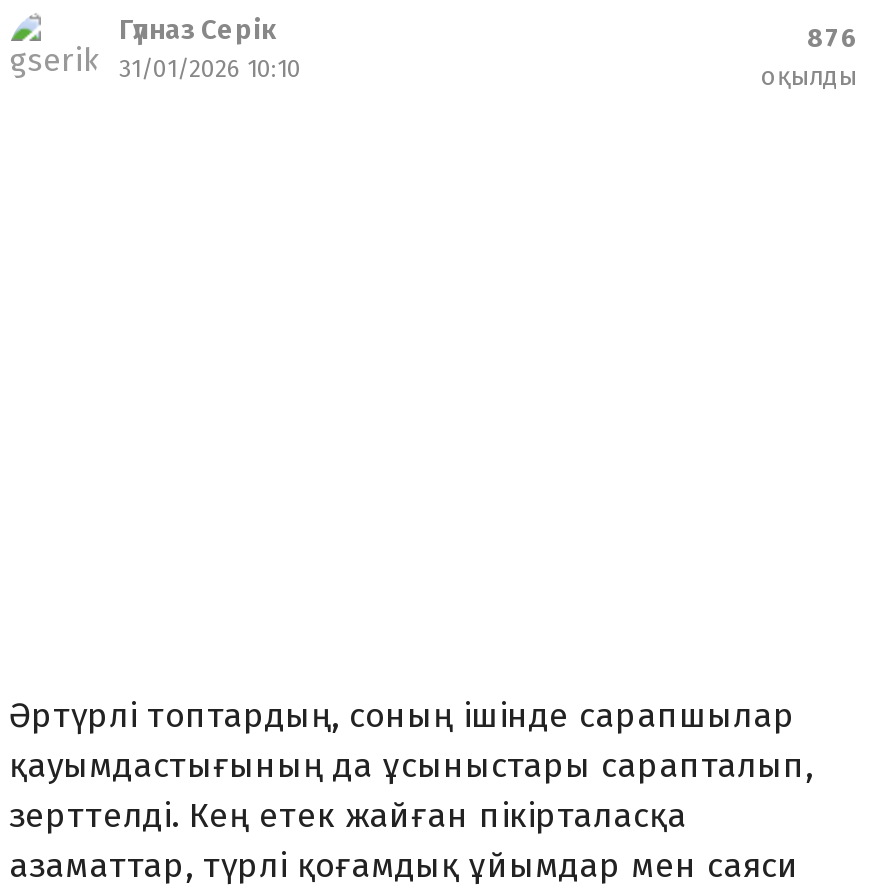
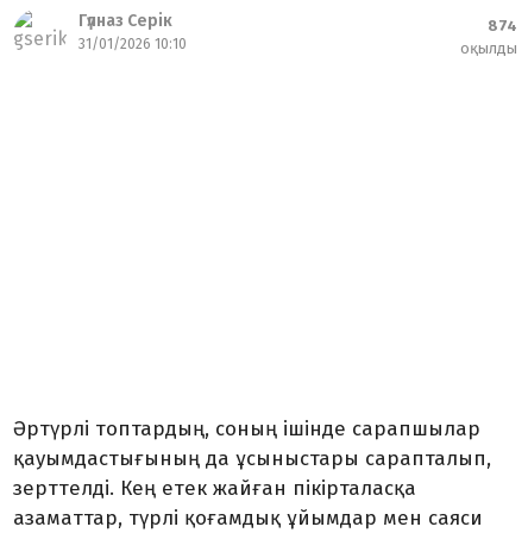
- 876
+ 874
